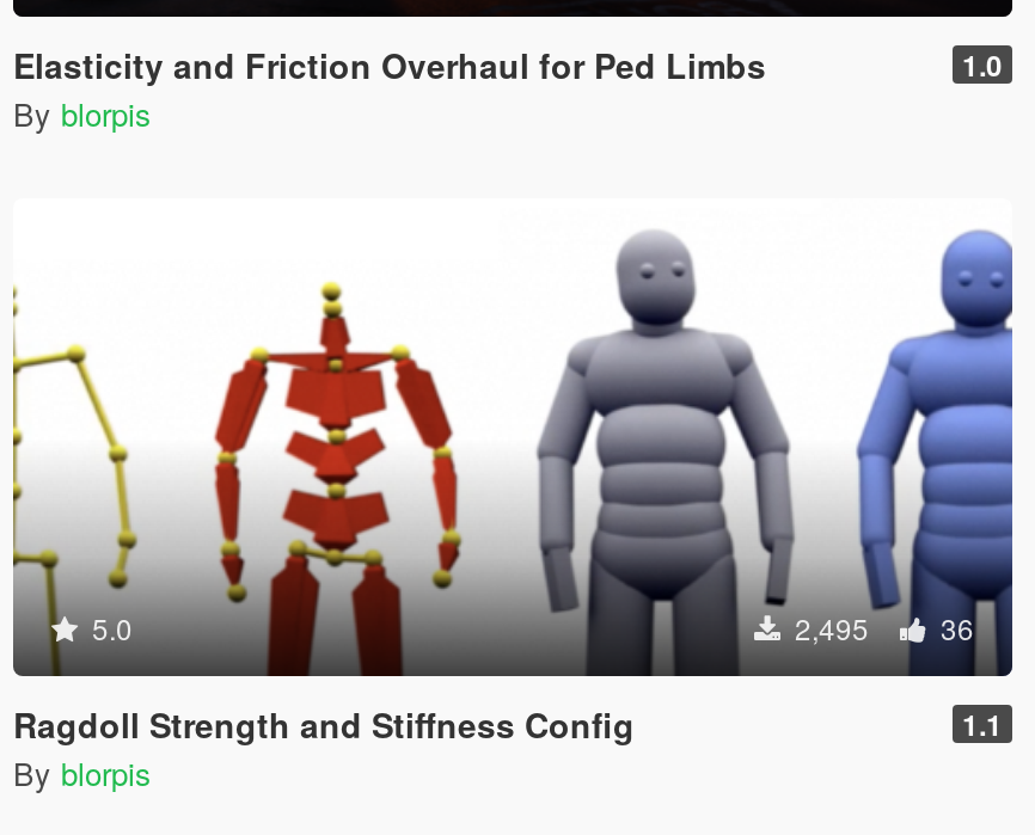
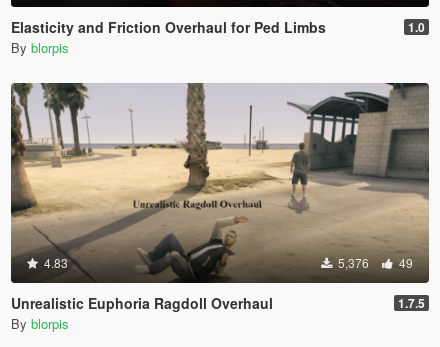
- [image]
- 5.0
- 2,495
- 36
+ [image]
+ 4.83
+ 5,376
+ 49

- Ragdoll Strength and Stiffness Config
- 1.1
+ Unrealistic Euphoria Ragdoll Overhaul
+ 1.7.5
